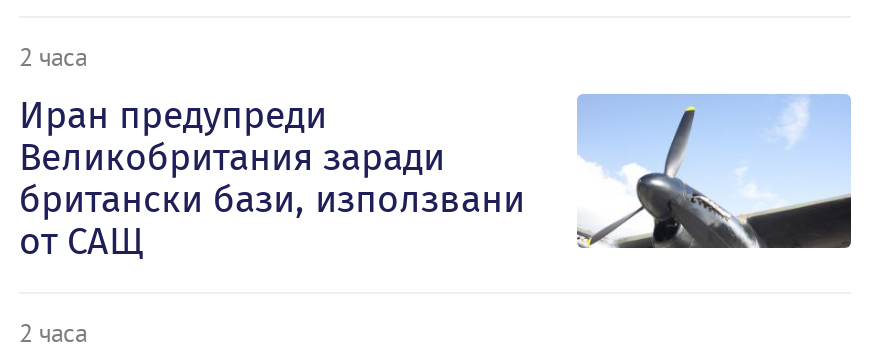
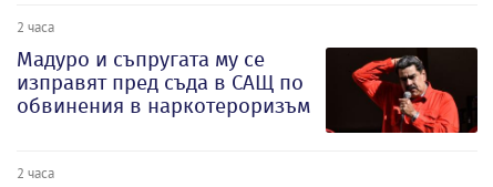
- [image]
- Иран предупреди
- Великобритания заради
- британски бази, използвани
- от САЩ
+ [image]
+ Мадуро и съпругата му се
+ изправят пред съда в САЩ по
+ обвинения в наркотероризъм
